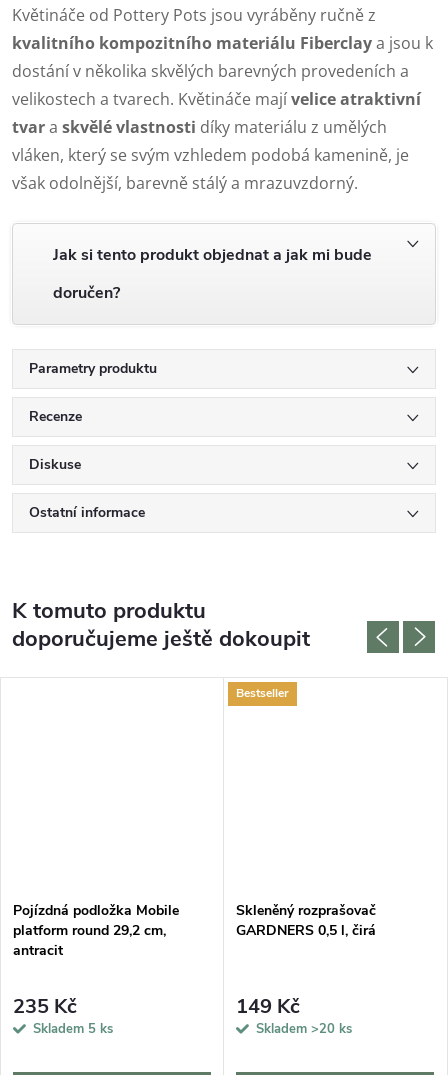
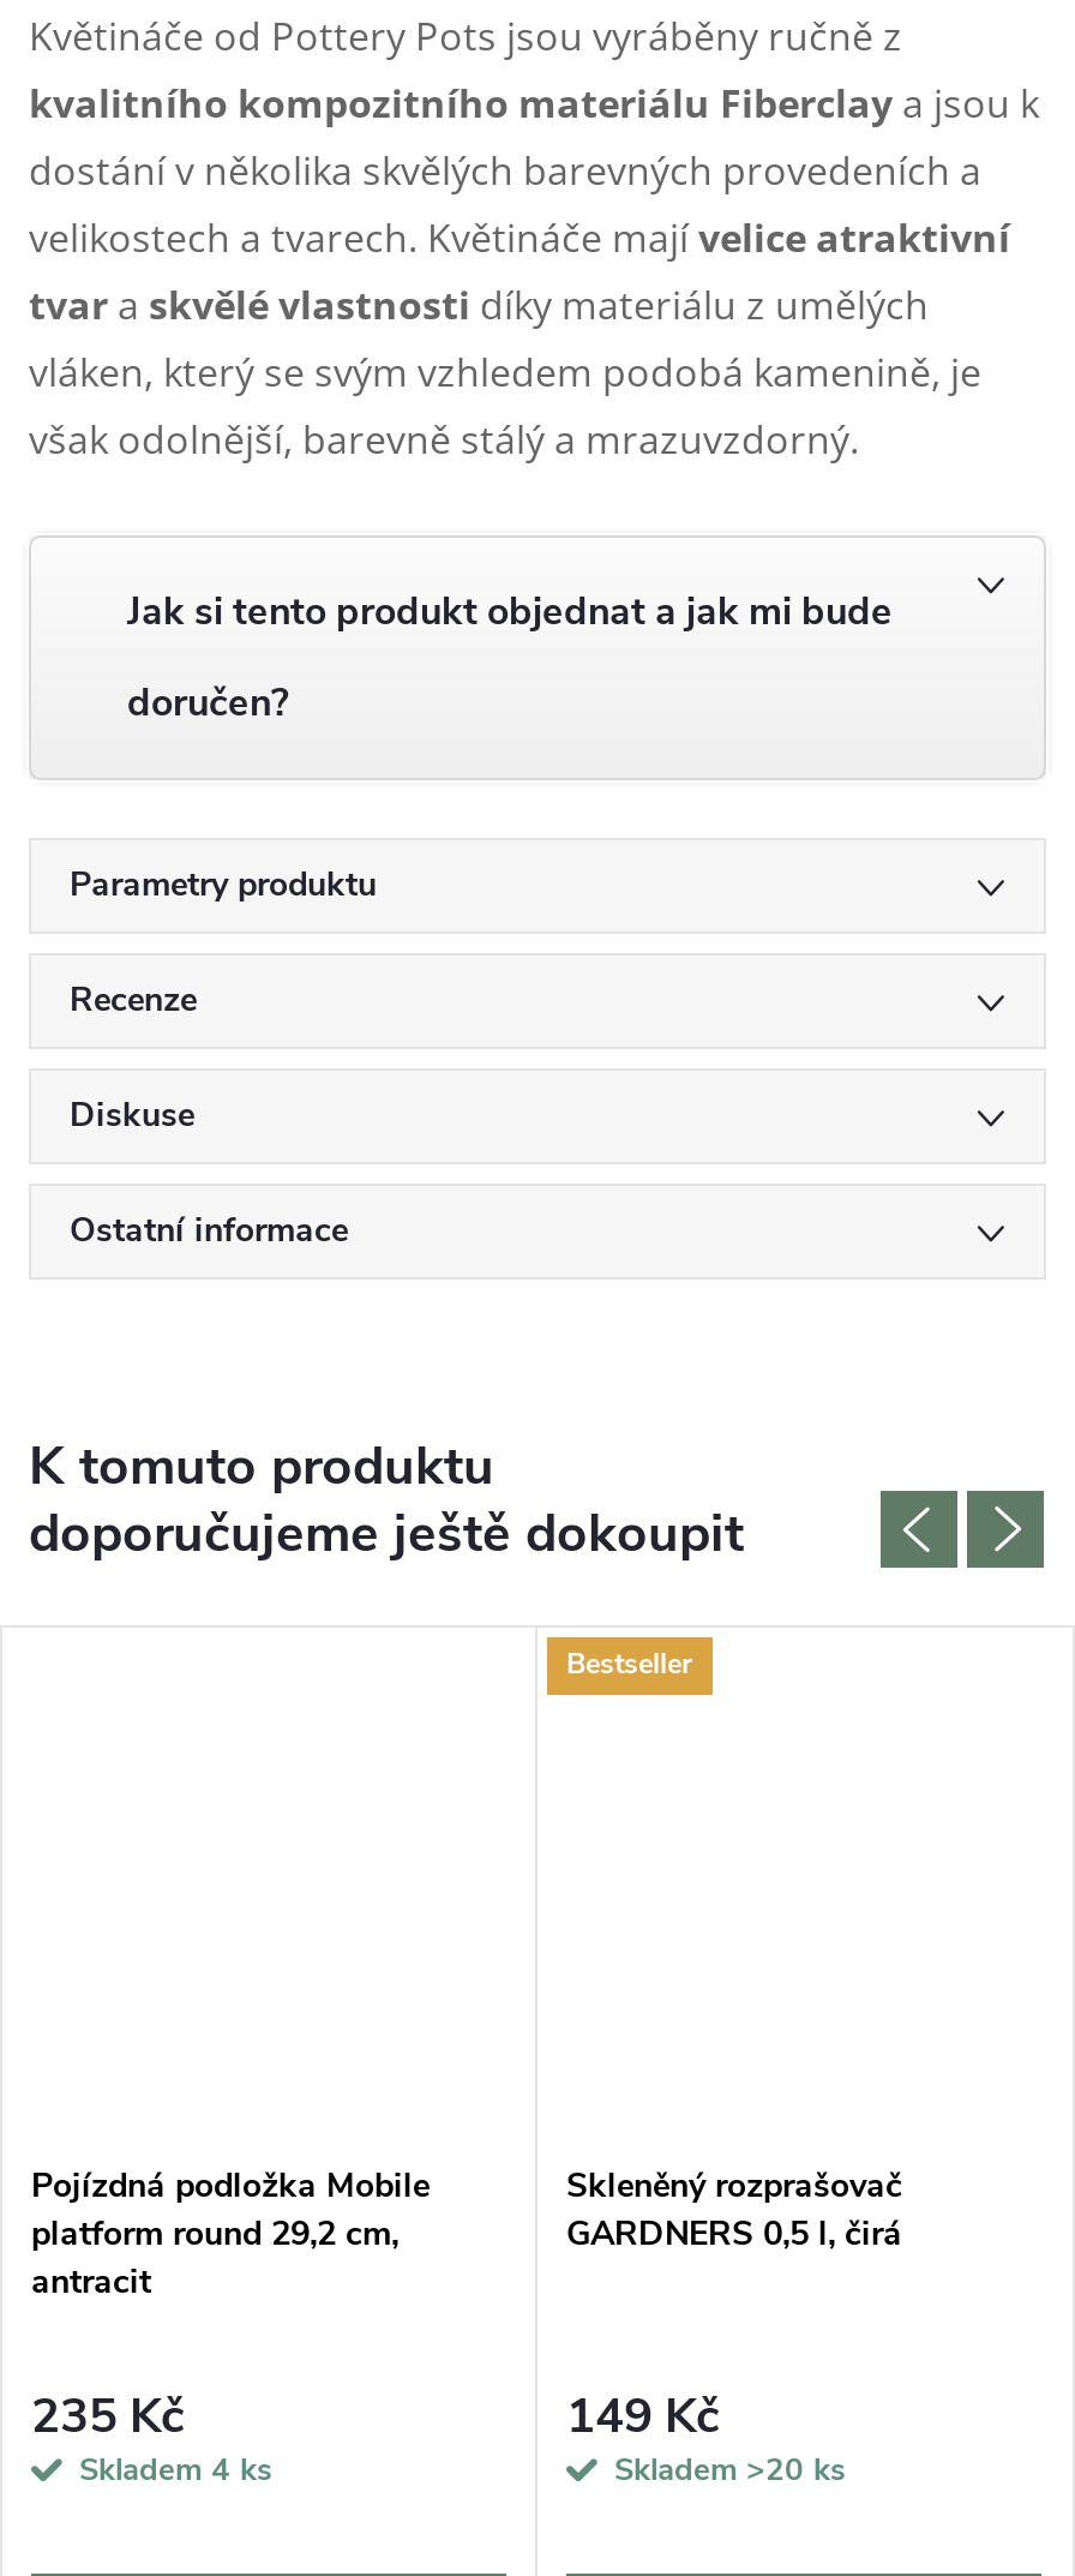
- Skladem 5 ks
+ Skladem 4 ks
